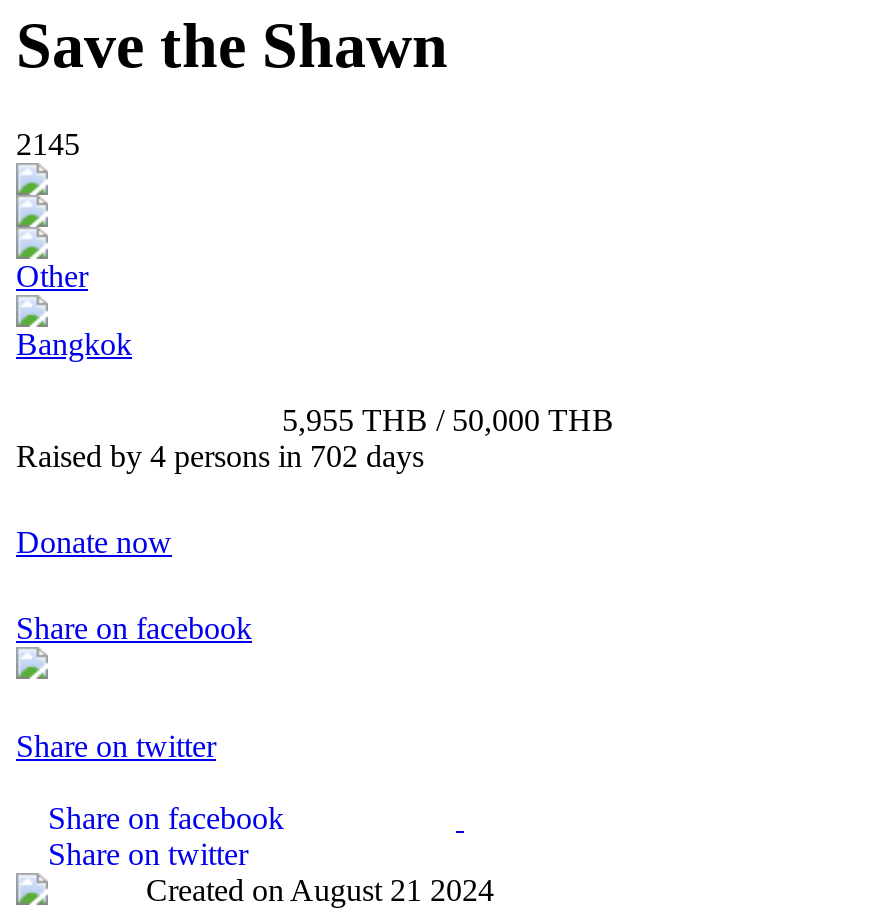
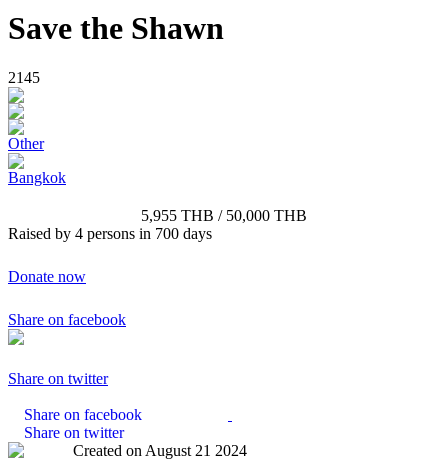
- Raised by 4 persons in 702 days
+ Raised by 4 persons in 700 days
